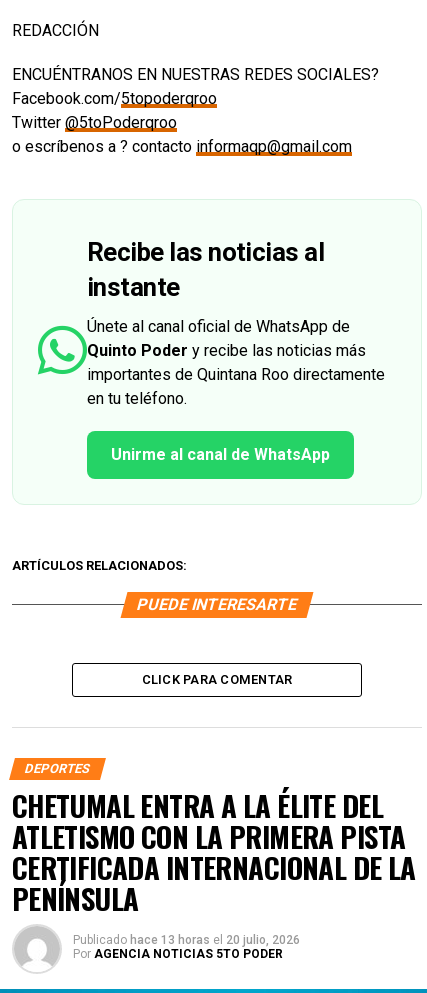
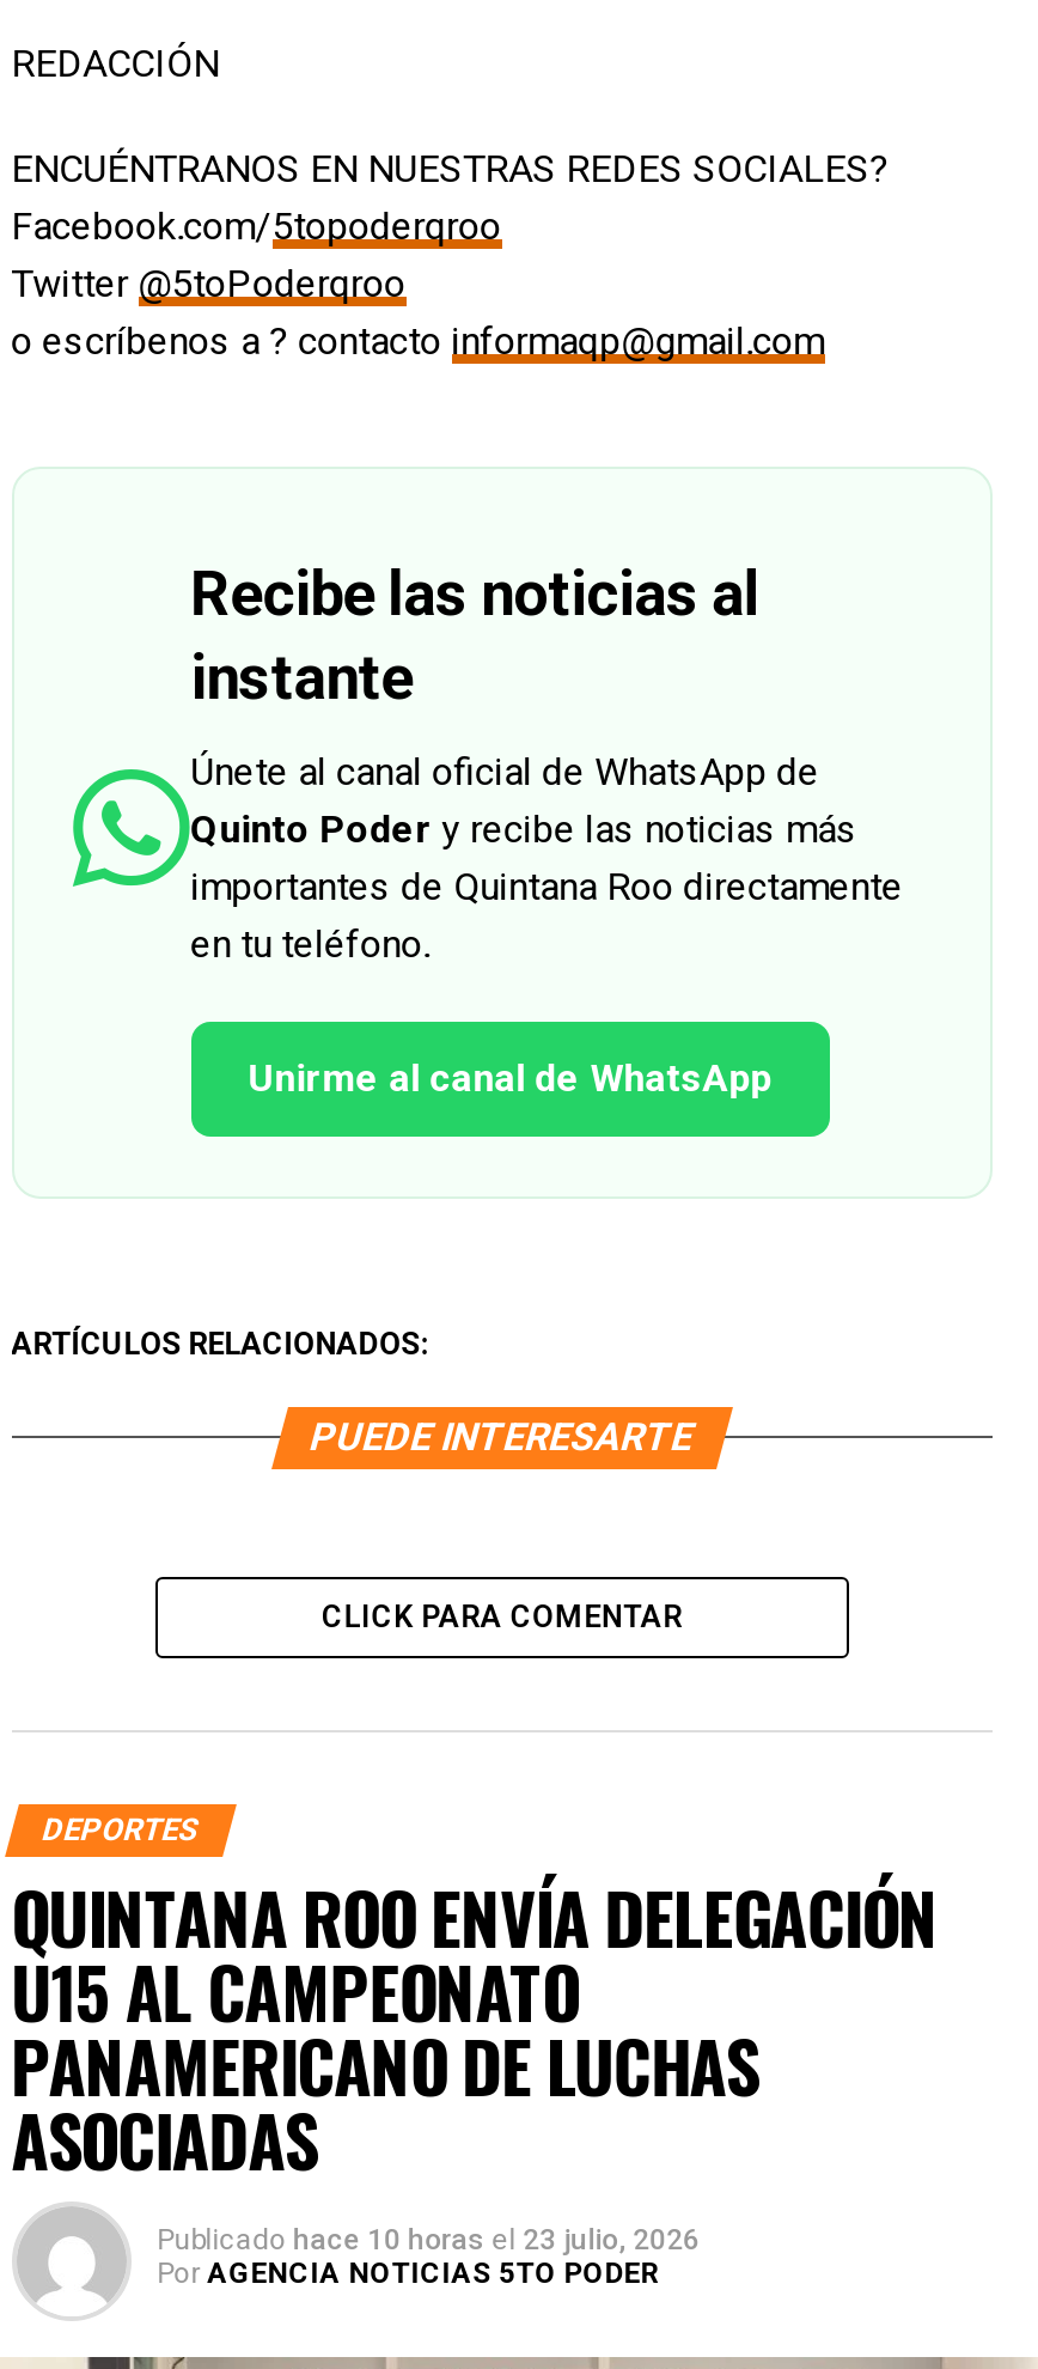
- CHETUMAL ENTRA A LA ÉLITE DEL
- ATLETISMO CON LA PRIMERA PISTA
- CERTIFICADA INTERNACIONAL DE LA
- PENÍNSULA
- Publicado hace 13 horas el 20 julio, 2026
+ QUINTANA ROO ENVÍA DELEGACIÓN
+ U15 AL CAMPEONATO
+ PANAMERICANO DE LUCHAS
+ ASOCIADAS
+ Publicado hace 10 horas el 23 julio, 2026
